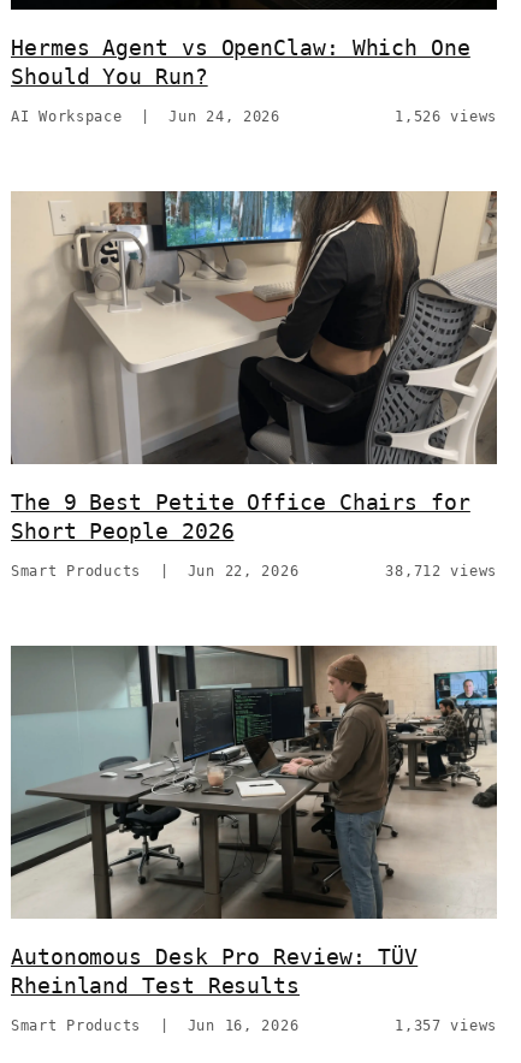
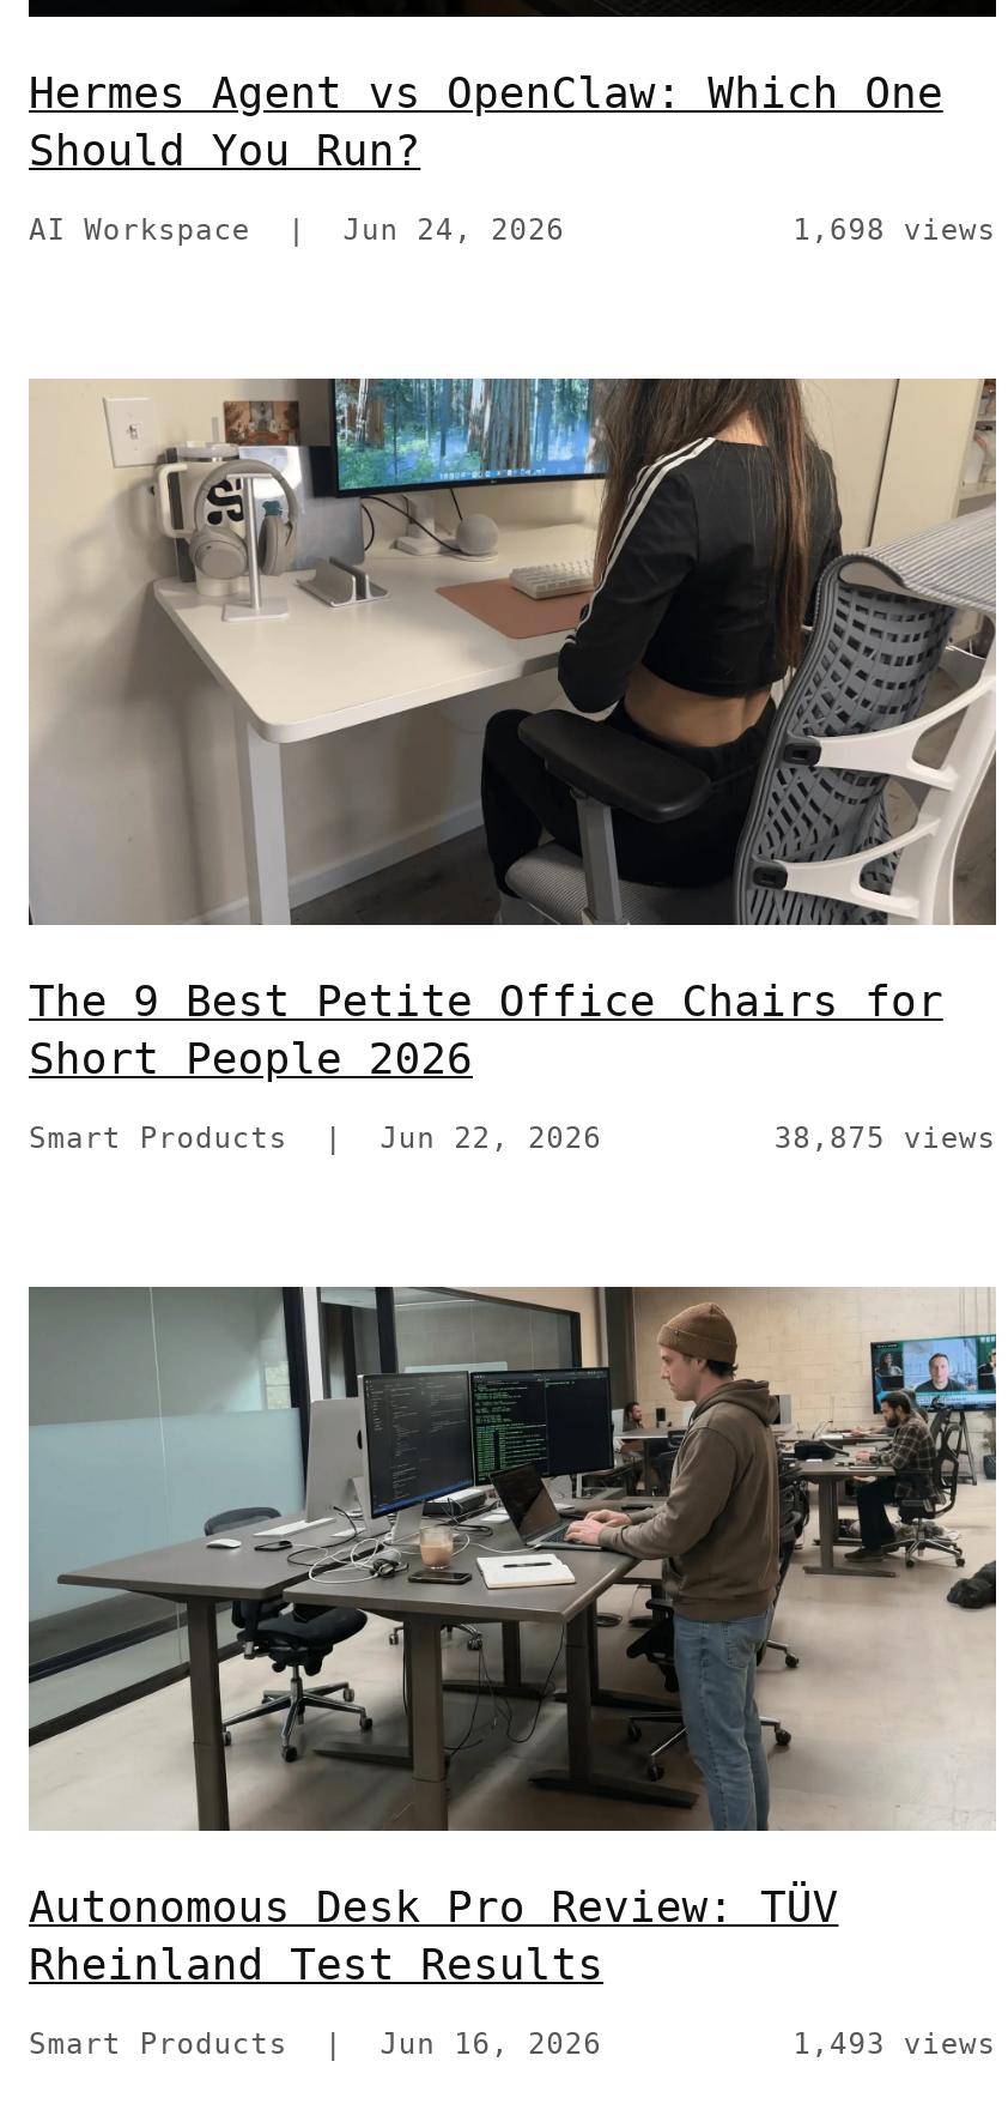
- 1,526 views
+ 1,698 views

- 38,712 views
+ 38,875 views

- 1,357 views
+ 1,493 views
